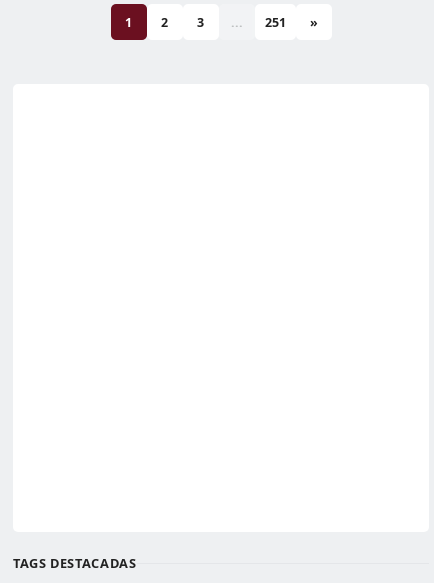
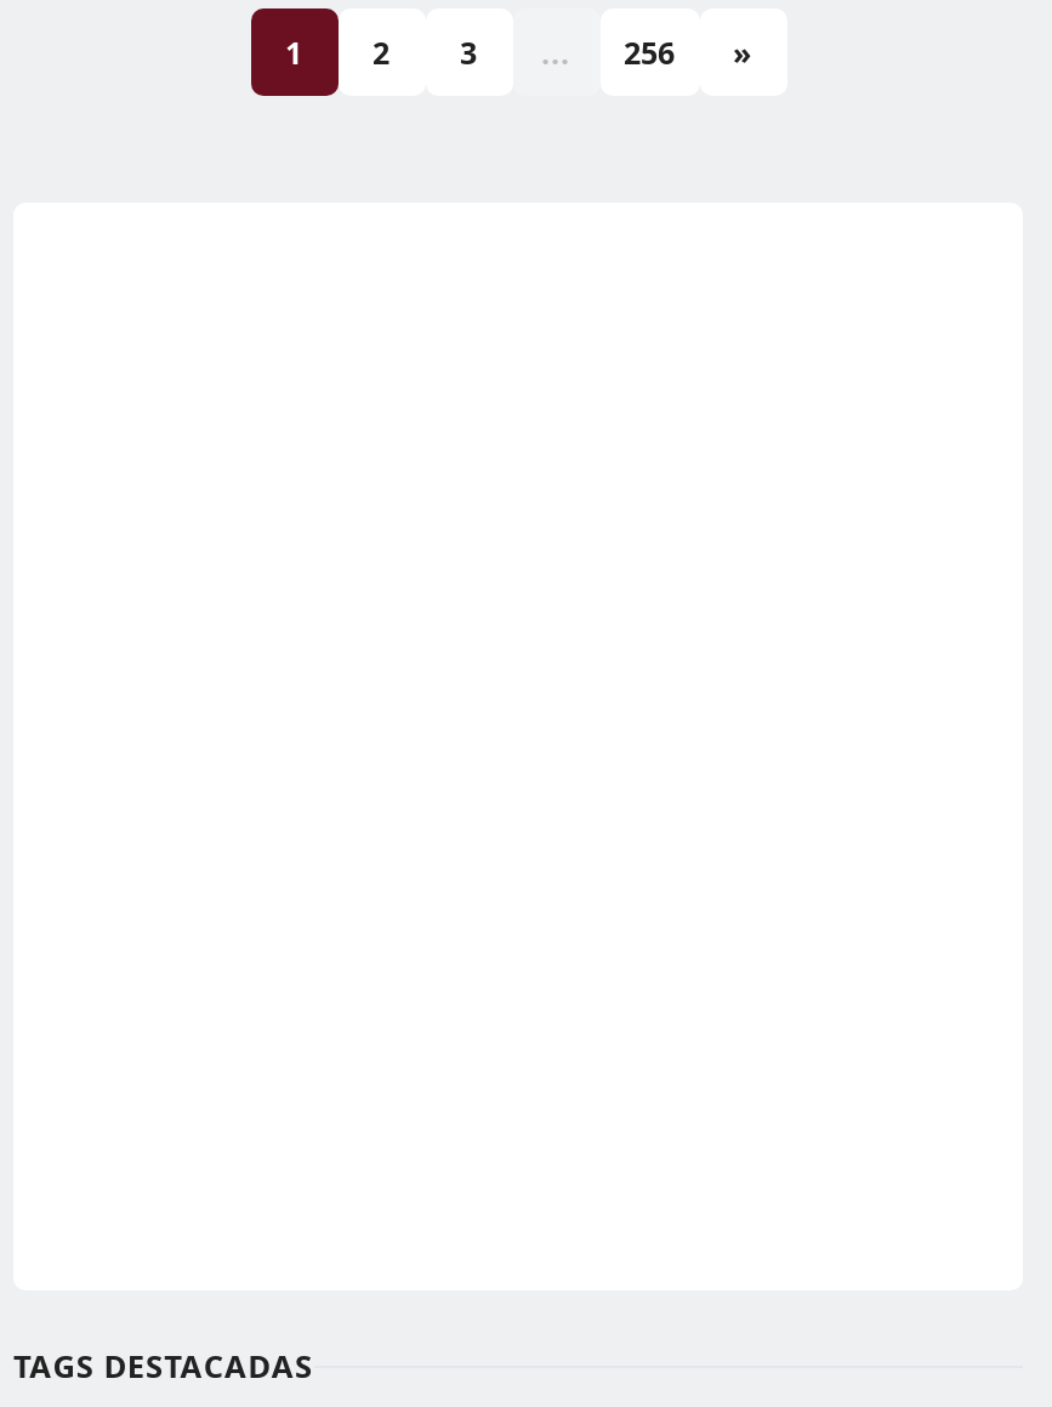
- 251
+ 256
